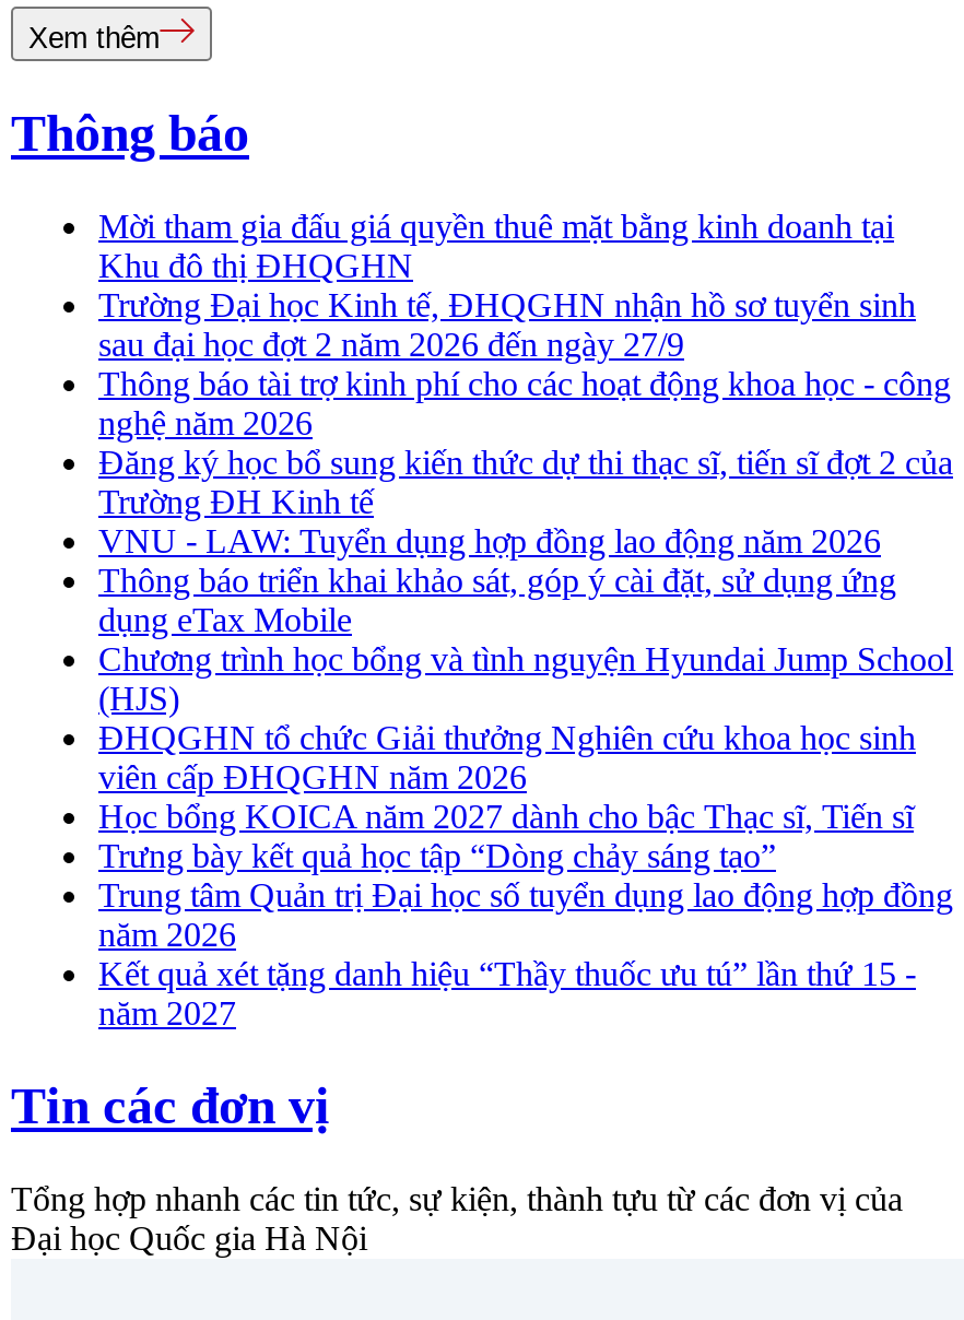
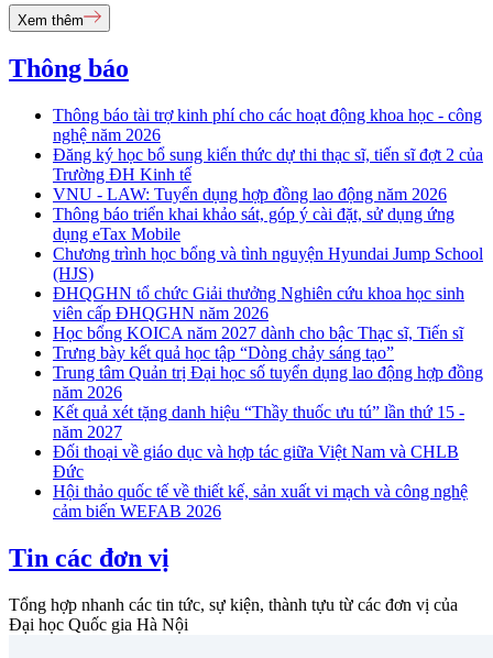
- Mời tham gia đấu giá quyền thuê mặt bằng kinh doanh tại
- Khu đô thị ĐHQGHN
- Trường Đại học Kinh tế, ĐHQGHN nhận hồ sơ tuyển sinh
- sau đại học đợt 2 năm 2026 đến ngày 27/9

moved up: Thông báo tài trợ kinh phí cho các hoạt động khoa học - công | nghệ năm 2026 | Đăng ký học bổ sung kiến thức dự thi thạc sĩ, tiến sĩ đợt 2 của | ... | Kết quả xét tặng danh hiệu “Thầy thuốc ưu tú” lần thứ 15 - | năm 2027

+ Đối thoại về giáo dục và hợp tác giữa Việt Nam và CHLB
+ Đức
+ Hội thảo quốc tế về thiết kế, sản xuất vi mạch và công nghệ
+ cảm biến WEFAB 2026
